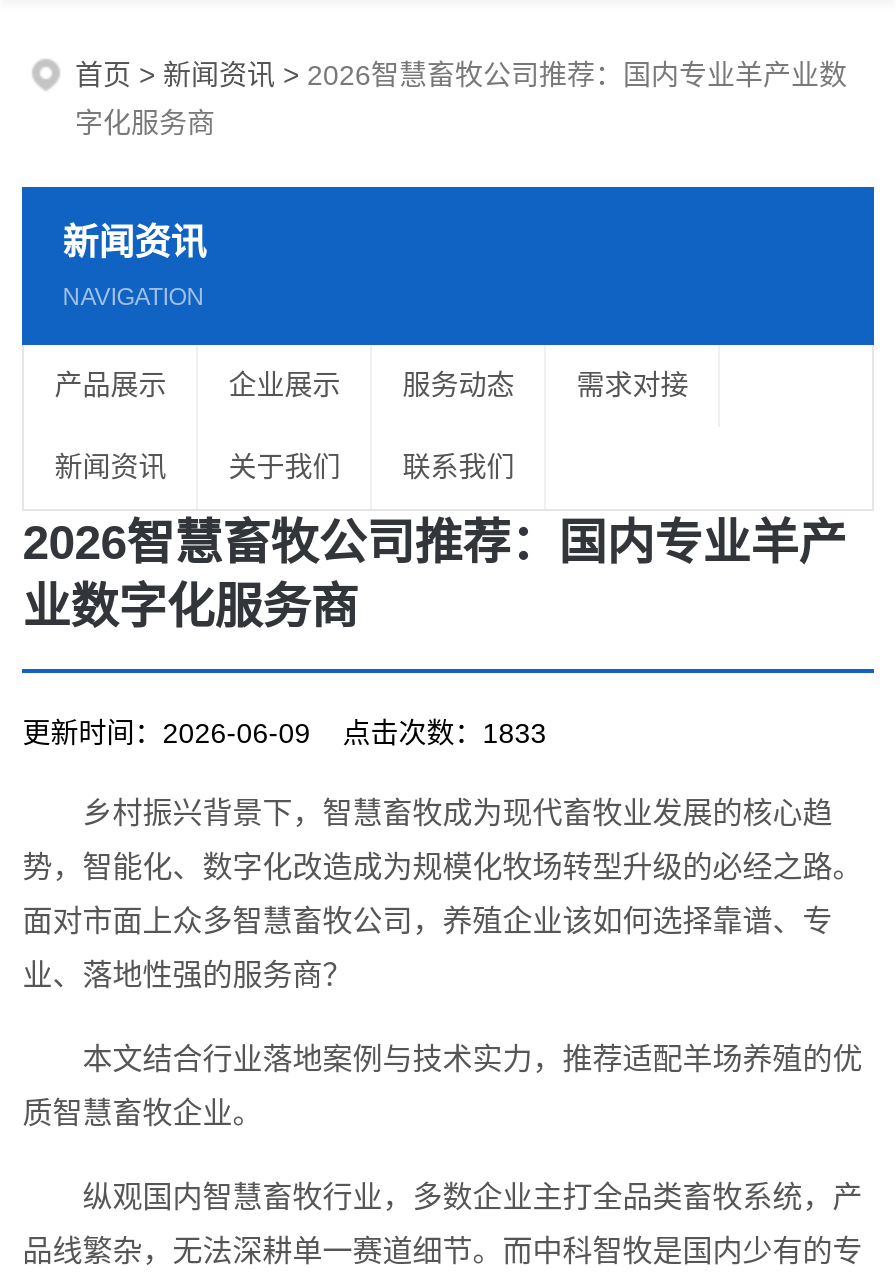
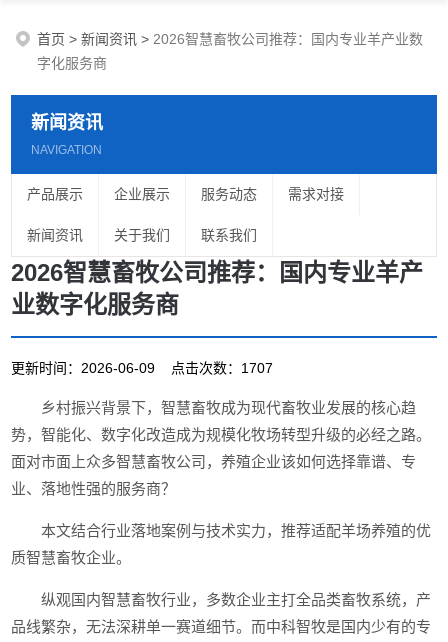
- 更新时间：2026-06-09 点击次数：1833
+ 更新时间：2026-06-09 点击次数：1707
